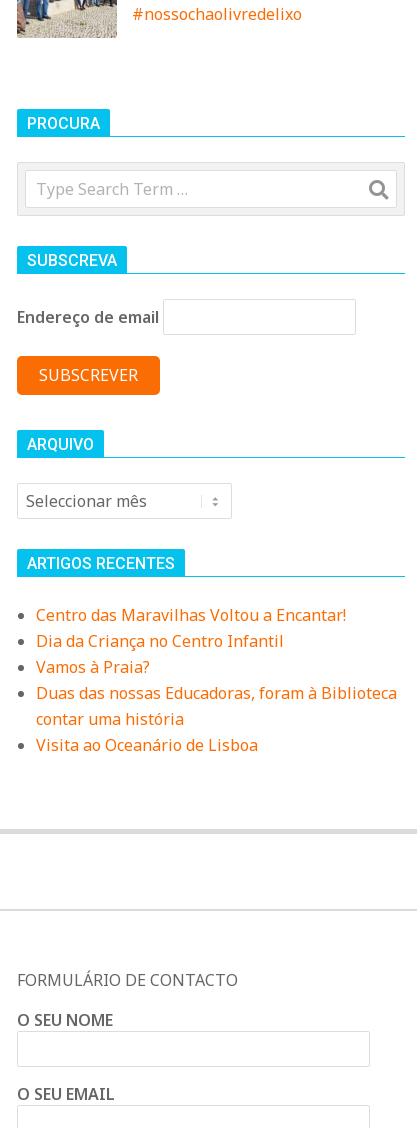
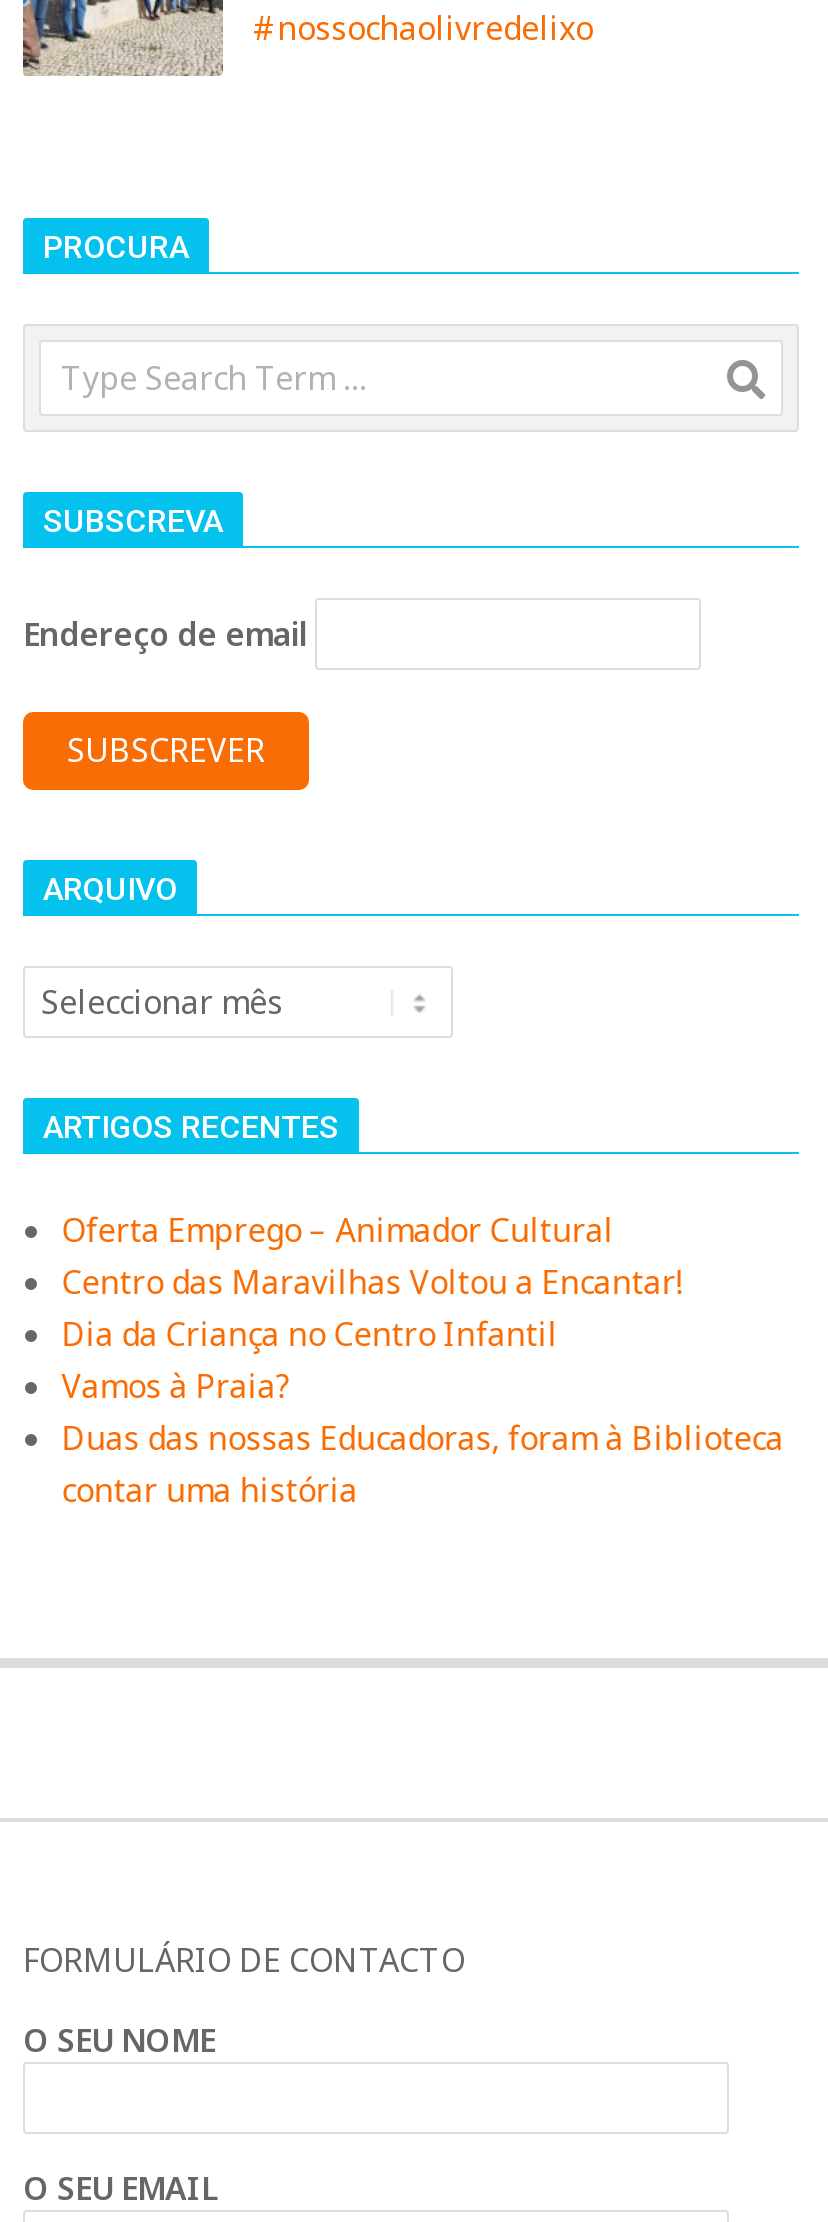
+ Oferta Emprego – Animador Cultural

moved down: Centro das Maravilhas Voltou a Encantar! | Dia da Criança no Centro Infantil | Vamos à Praia? | Duas das nossas Educadoras, foram à Biblioteca | contar uma história

- Visita ao Oceanário de Lisboa
